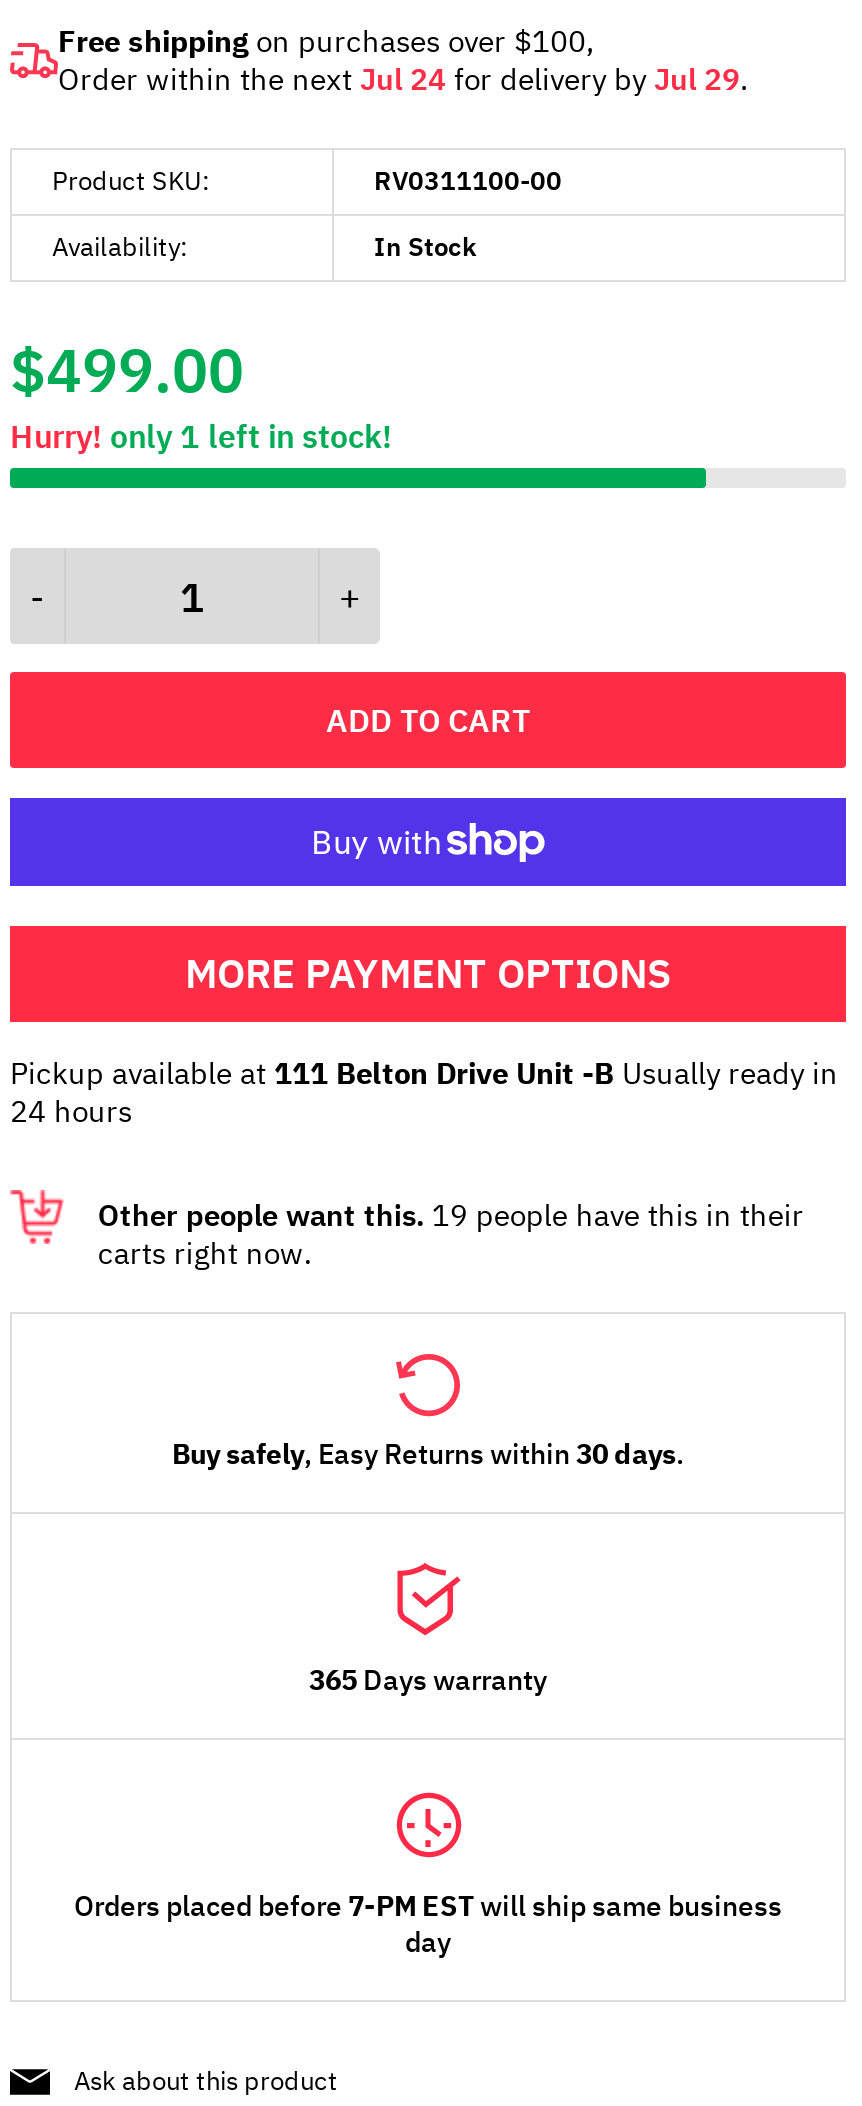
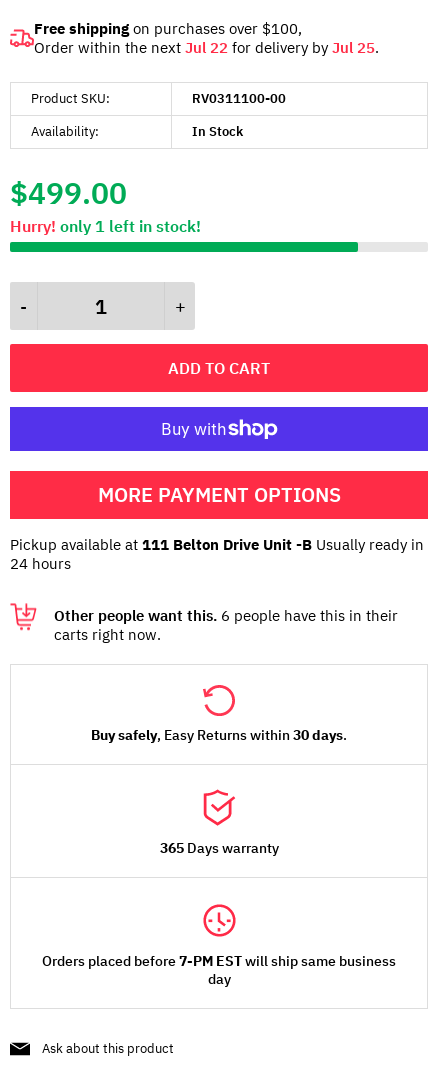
- Order within the next Jul 24 for delivery by Jul 29.
+ Order within the next Jul 22 for delivery by Jul 25.

- Other people want this. 19 people have this in their
+ Other people want this. 6 people have this in their
